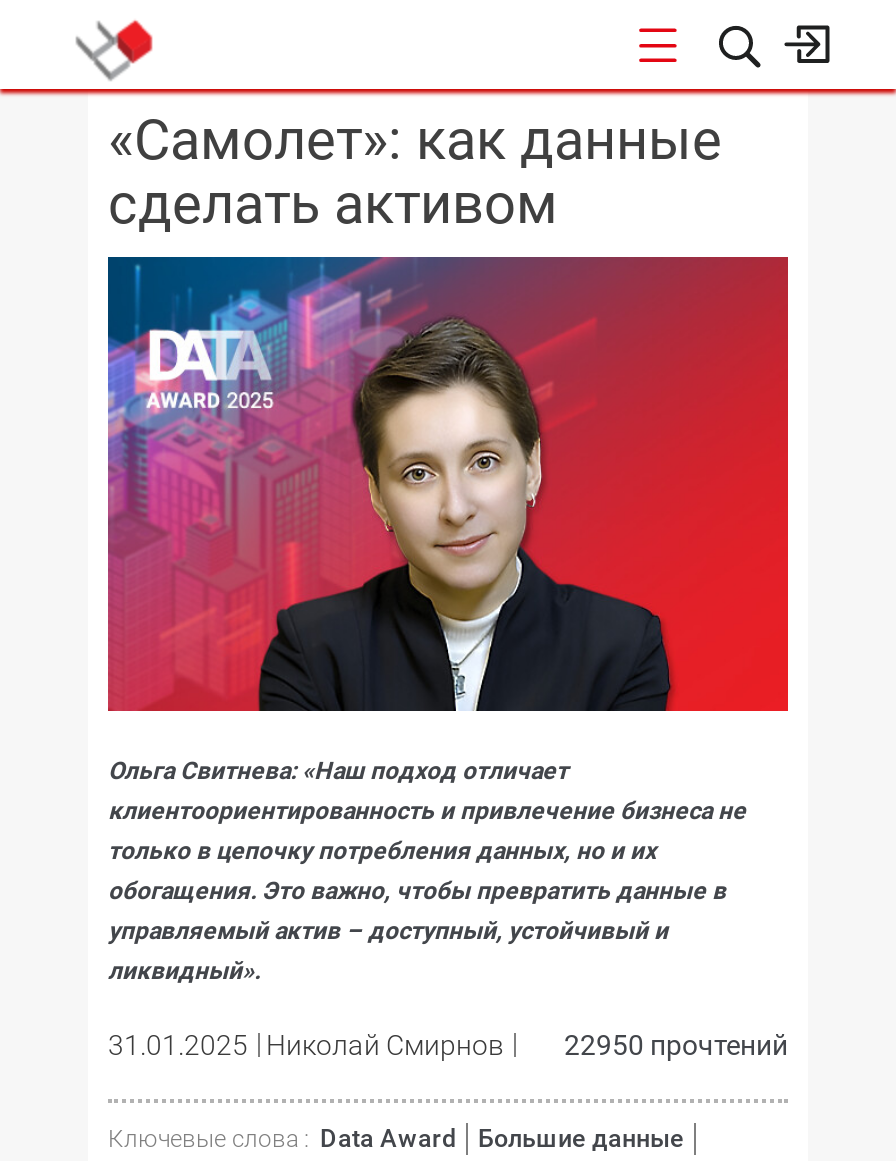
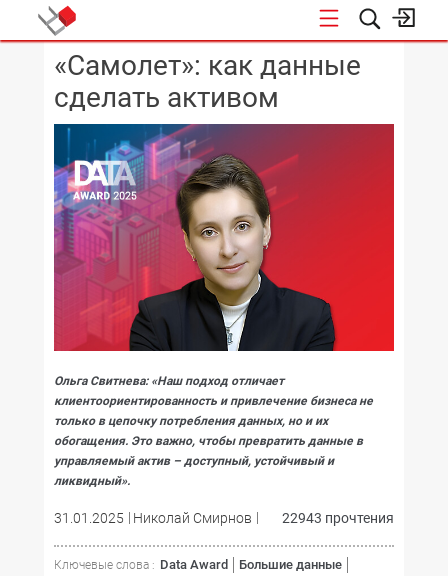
- 31.01.2025 Николай Смирнов 22950 прочтений
+ 31.01.2025 Николай Смирнов 22943 прочтения
